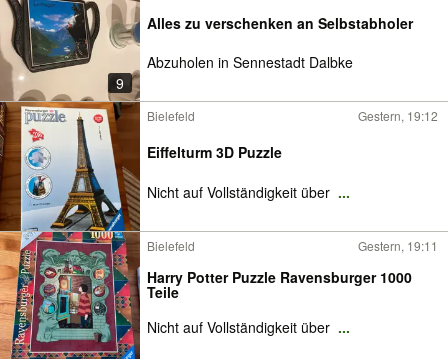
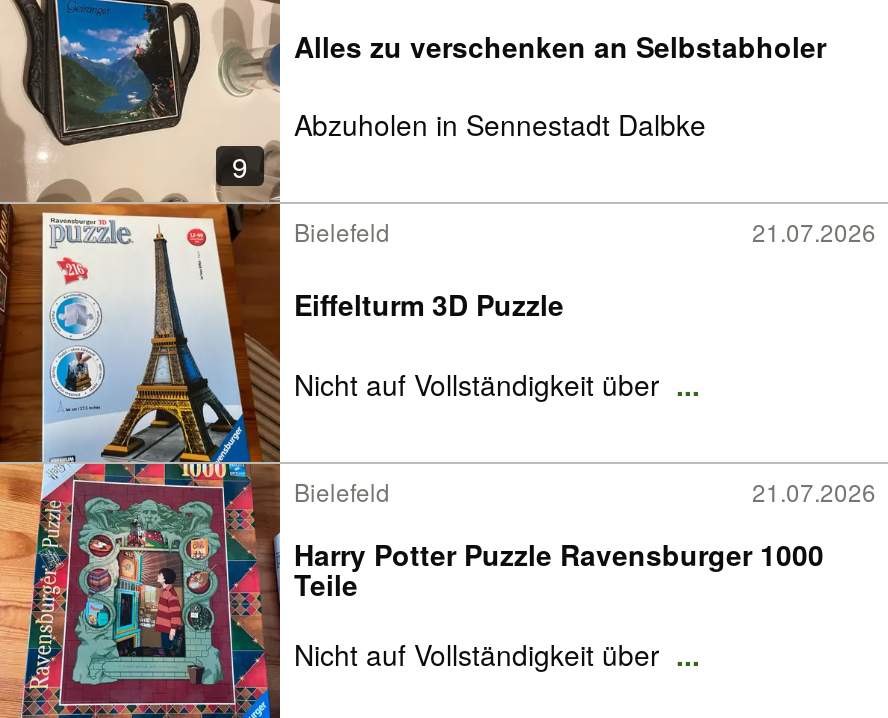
- Gestern, 19:12
+ 21.07.2026

- Gestern, 19:11
+ 21.07.2026
